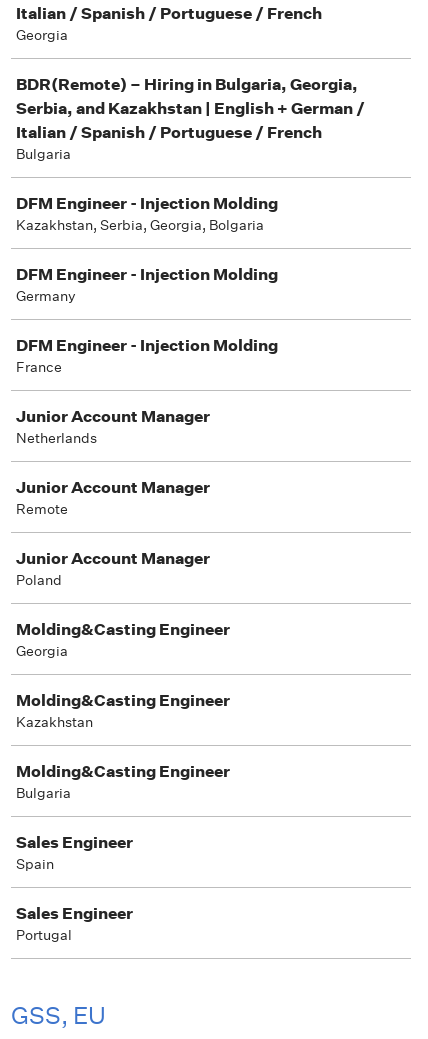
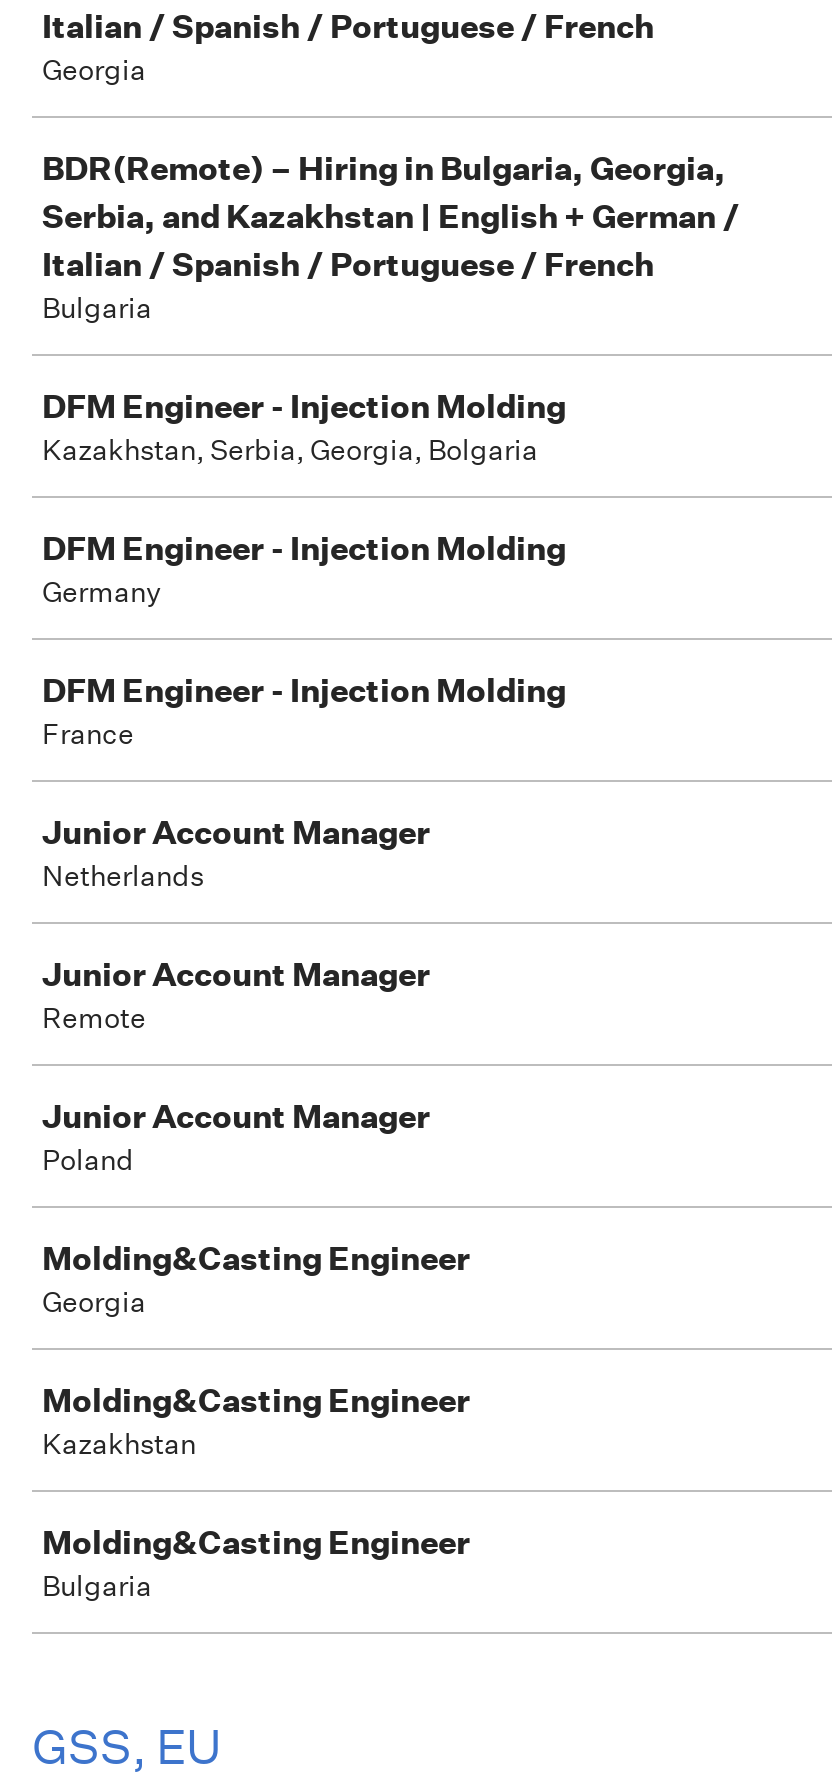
- Sales Engineer
- Spain
- Sales Engineer
- Portugal
